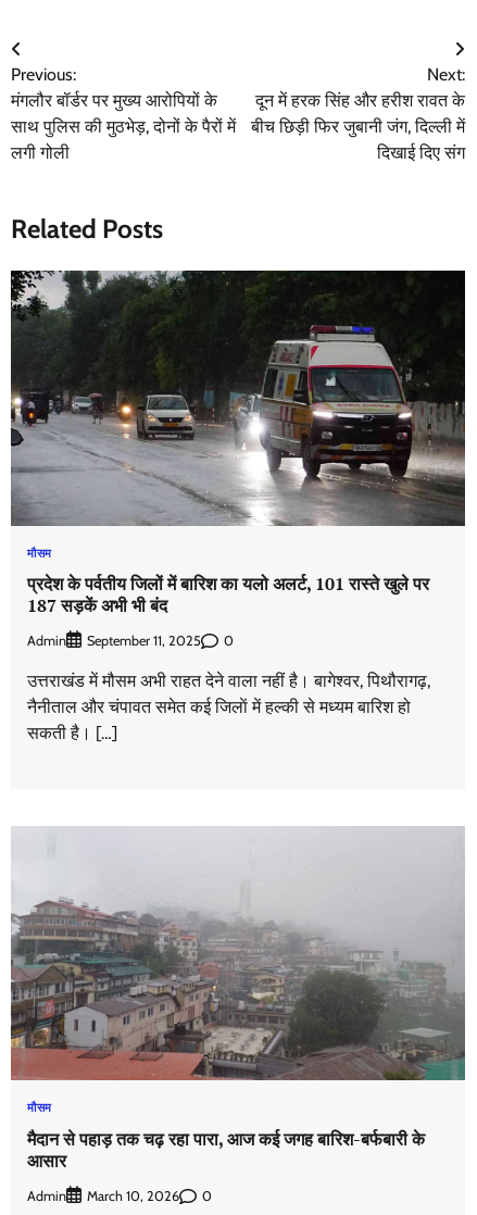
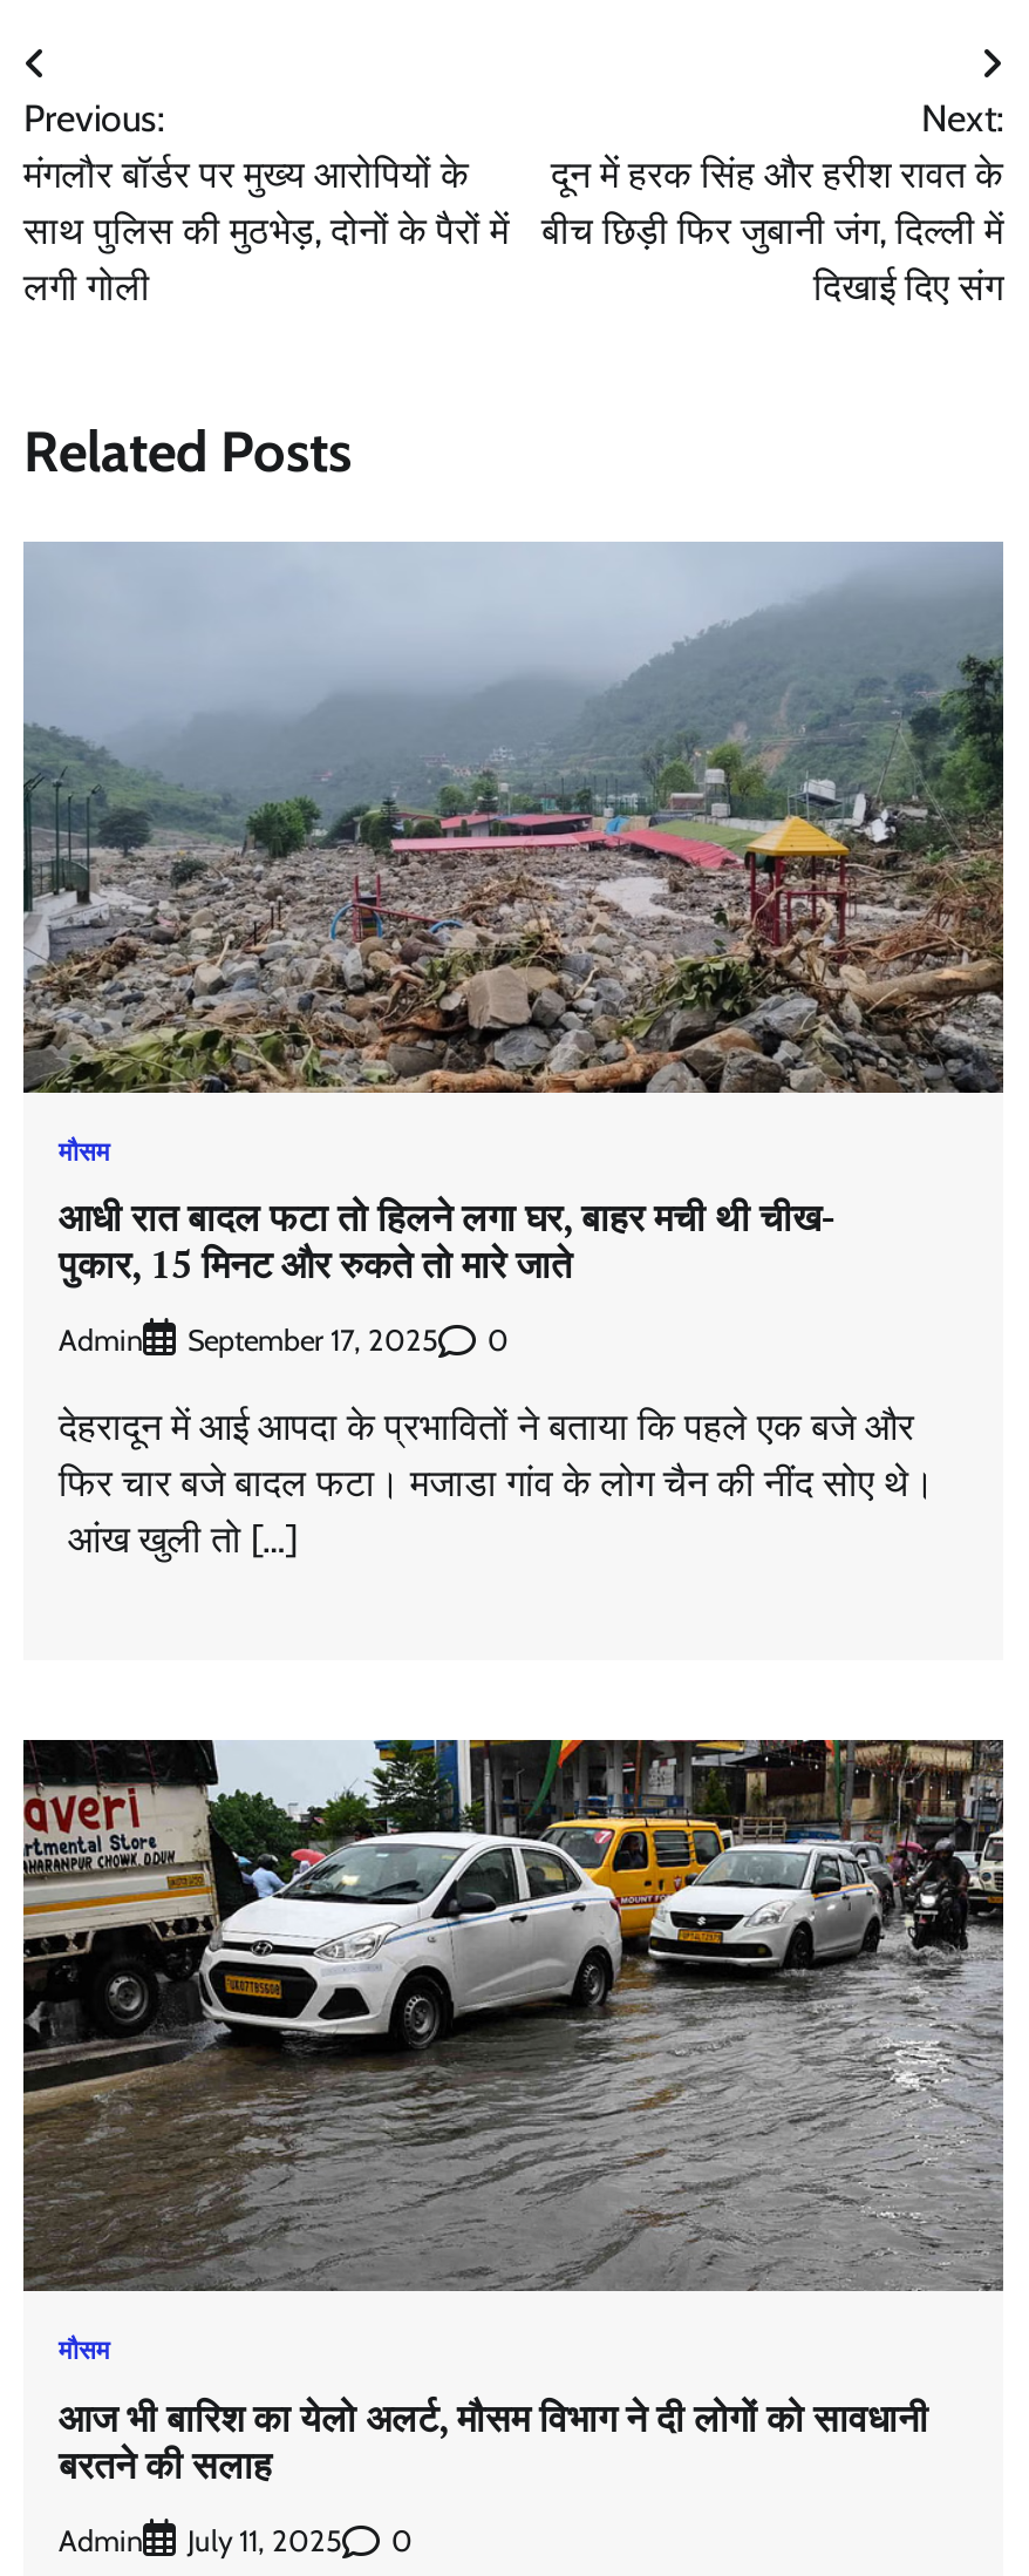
- [image]
+ [image]

- प्रदेश के पर्वतीय जिलों में बारिश का यलो अलर्ट, 101 रास्ते खुले पर
- 187 सड़कें अभी भी बंद
+ आधी रात बादल फटा तो हिलने लगा घर, बाहर मची थी चीख-
+ पुकार, 15 मिनट और रुकते तो मारे जाते

- September 11, 2025
+ September 17, 2025

- उत्तराखंड में मौसम अभी राहत देने वाला नहीं है। बागेश्वर, पिथौरागढ़,
- नैनीताल और चंपावत समेत कई जिलाें में हल्की से मध्यम बारिश हो
- सकती है। […]
+ देहरादून में आई आपदा के प्रभावितों ने बताया कि पहले एक बजे और
+ फिर चार बजे बादल फटा। मजाडा गांव के लोग चैन की नींद सोए थे।
+ आंख खुली तो […]

- [image]
+ [image]

- मैदान से पहाड़ तक चढ़ रहा पारा, आज कई जगह बारिश-बर्फबारी के
- आसार
+ आज भी बारिश का येलो अलर्ट, मौसम विभाग ने दी लोगों को सावधानी
+ बरतने की सलाह

- March 10, 2026
+ July 11, 2025
